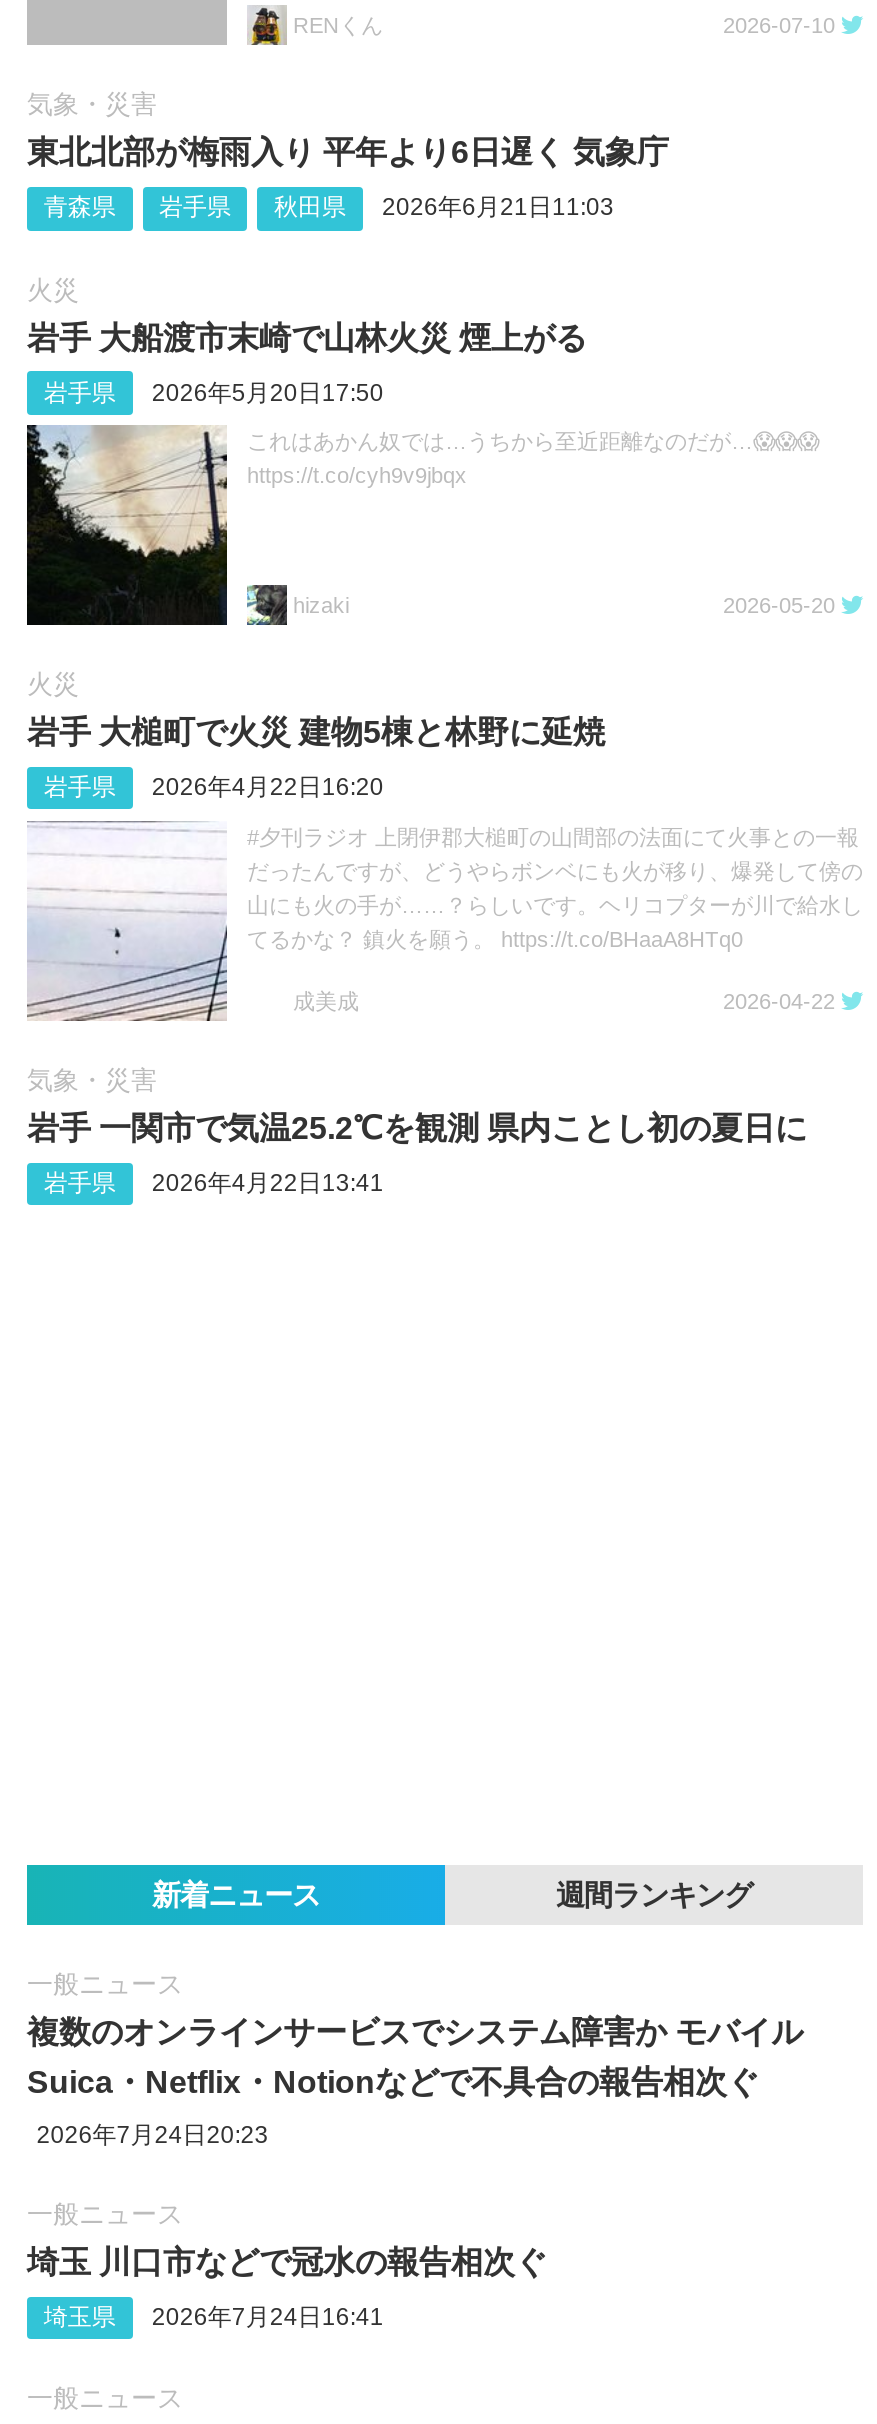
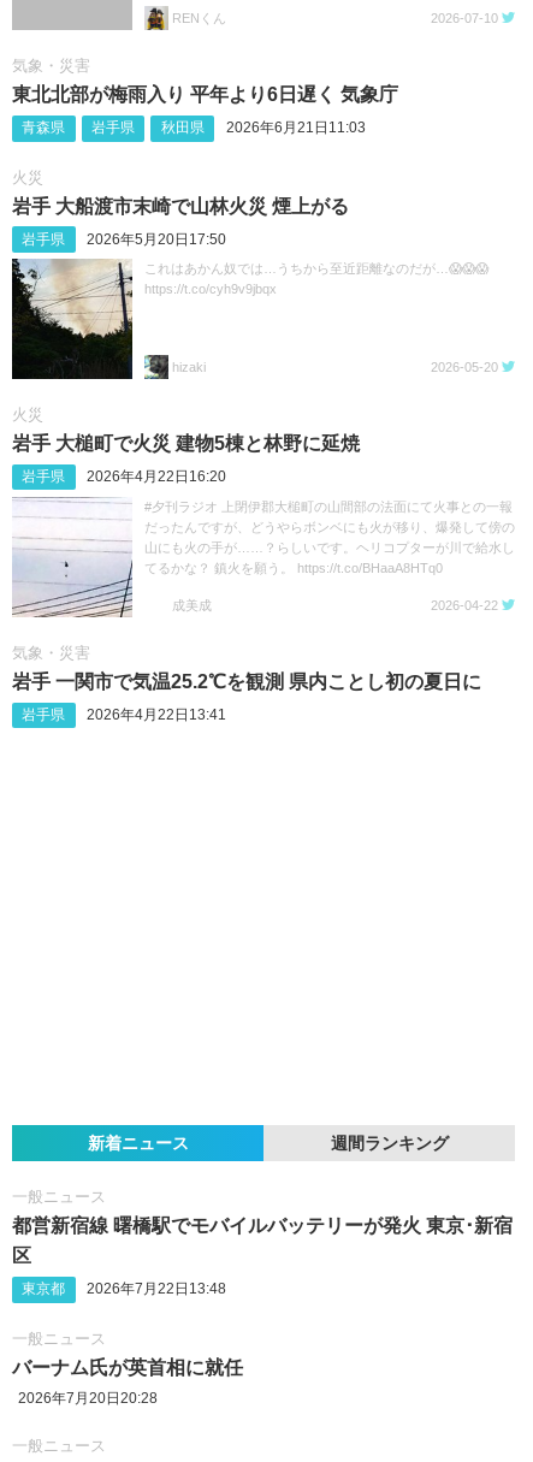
- 複数のオンラインサービスでシステム障害か モバイル
+ 都営新宿線 曙橋駅でモバイルバッテリーが発火 東京･新宿

- Suica・Netflix・Notionなどで不具合の報告相次ぐ
+ 区

- 2026年7月24日20:23
+ 東京都
+ 2026年7月22日13:48

- 埼玉 川口市などで冠水の報告相次ぐ
+ バーナム氏が英首相に就任

- 埼玉県
- 2026年7月24日16:41
+ 2026年7月20日20:28
